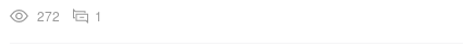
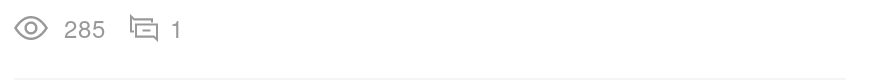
- 272 1
+ 285 1
